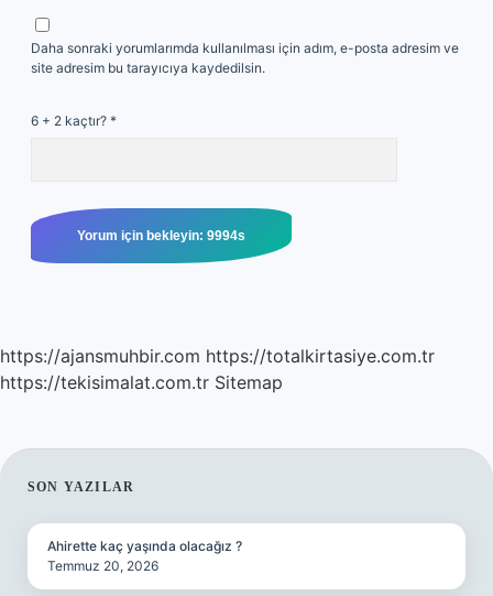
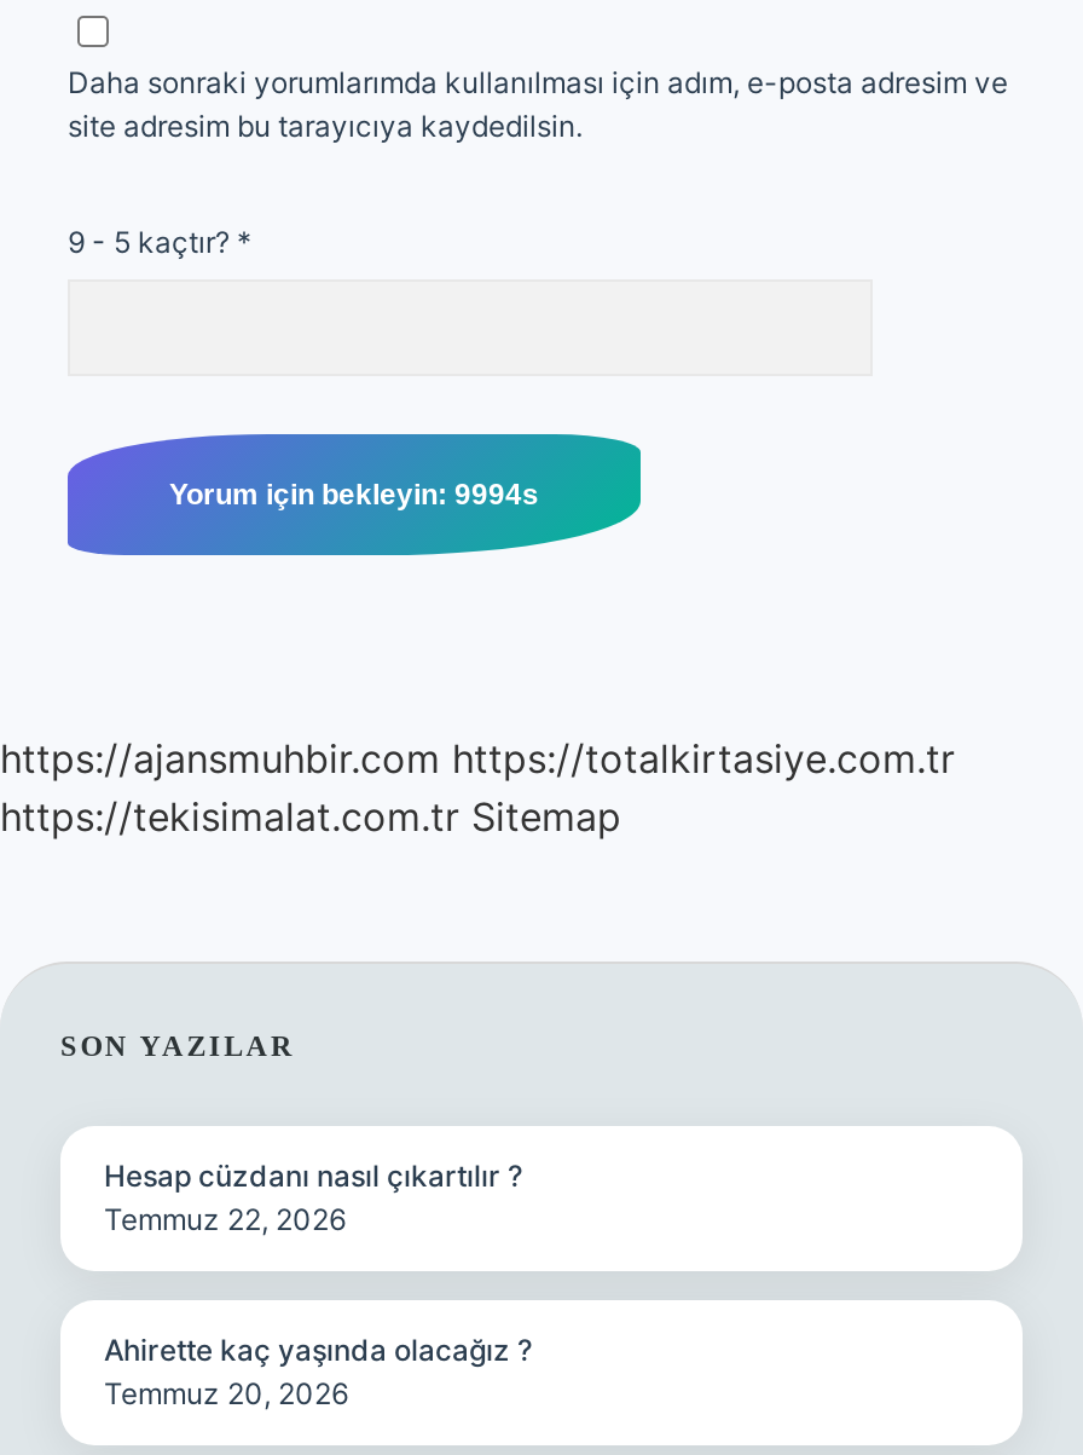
- 6 + 2 kaçtır? *
+ 9 - 5 kaçtır? *

+ Hesap cüzdanı nasıl çıkartılır ?
+ Temmuz 22, 2026
